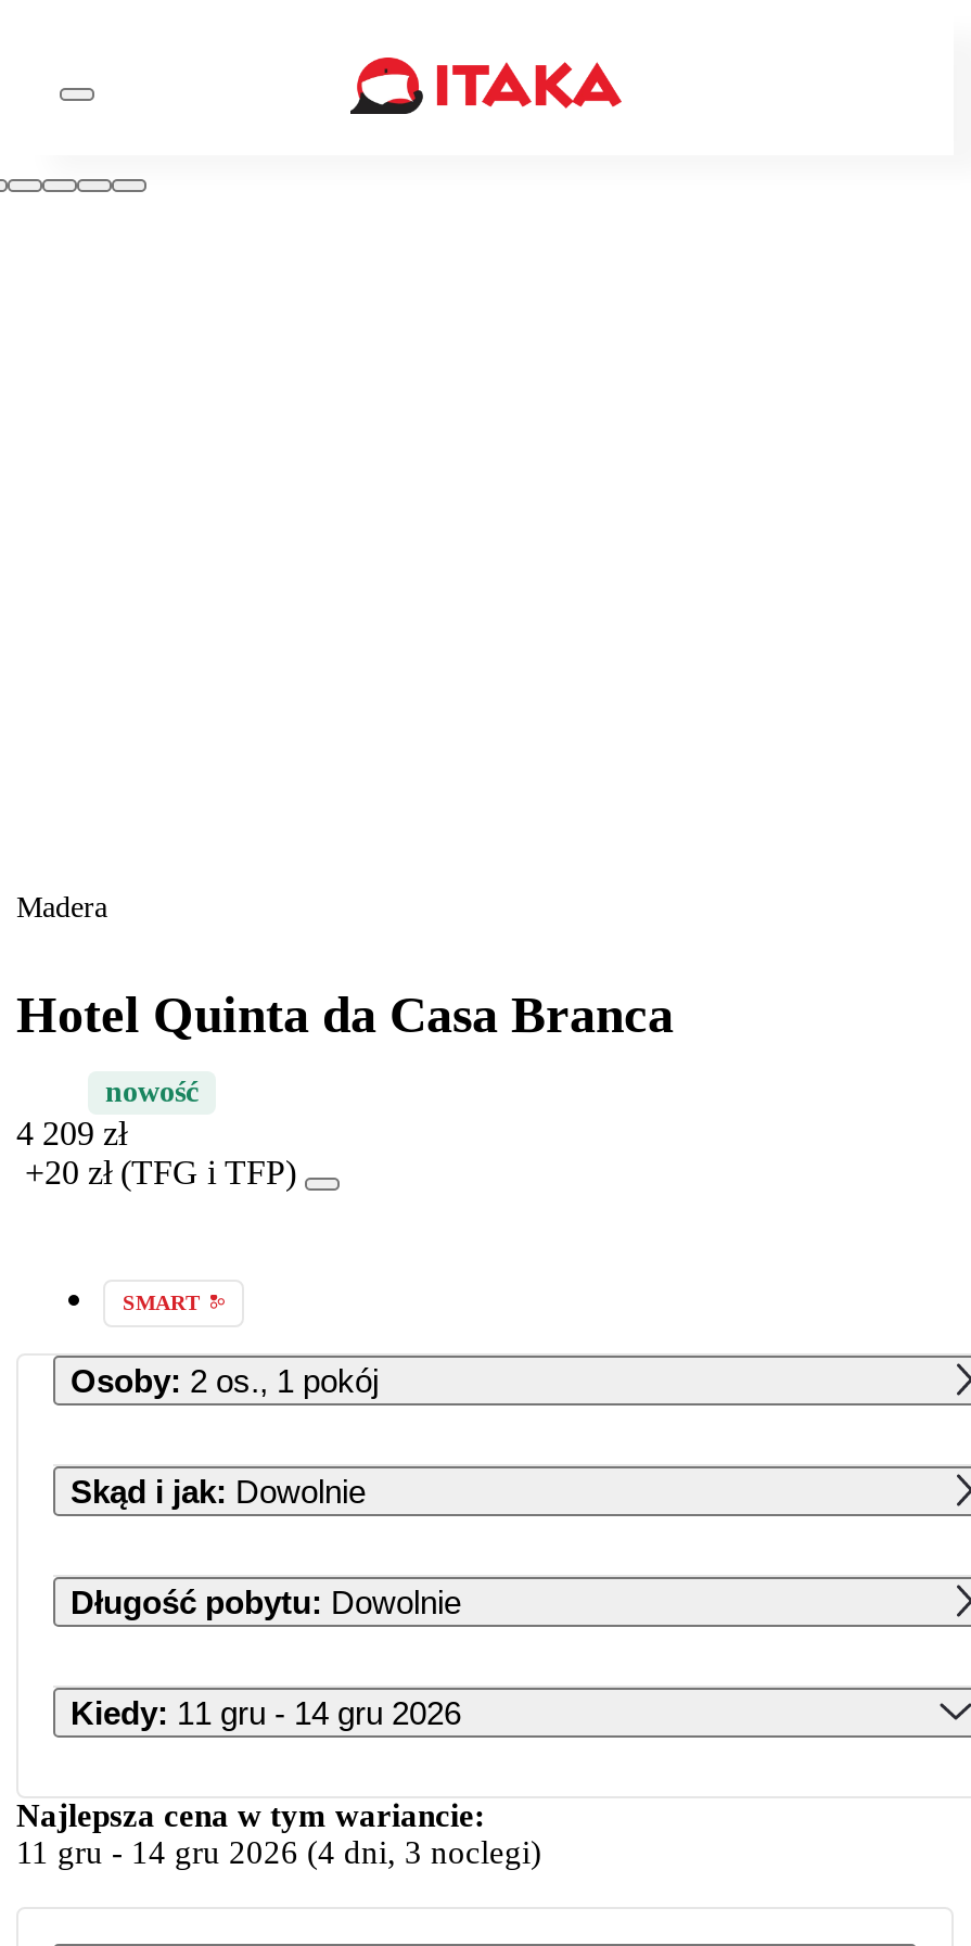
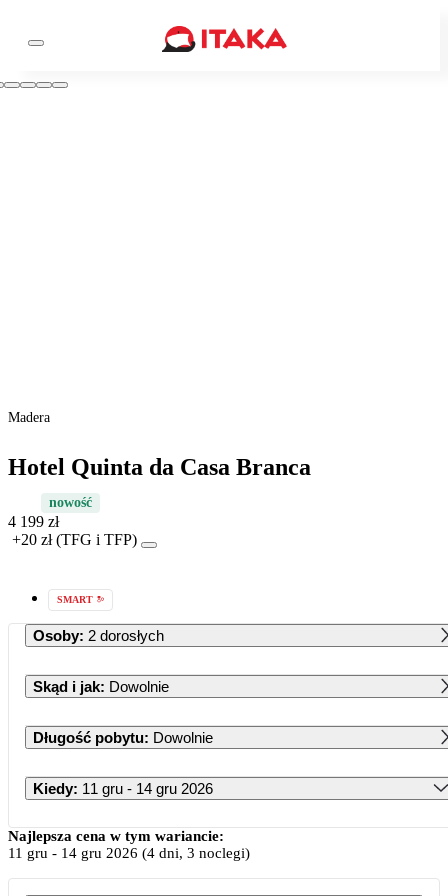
- 4 209 zł
+ 4 199 zł

- Osoby: 2 os., 1 pokój
+ Osoby: 2 dorosłych
